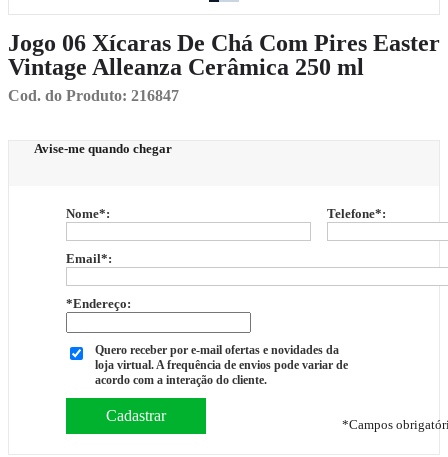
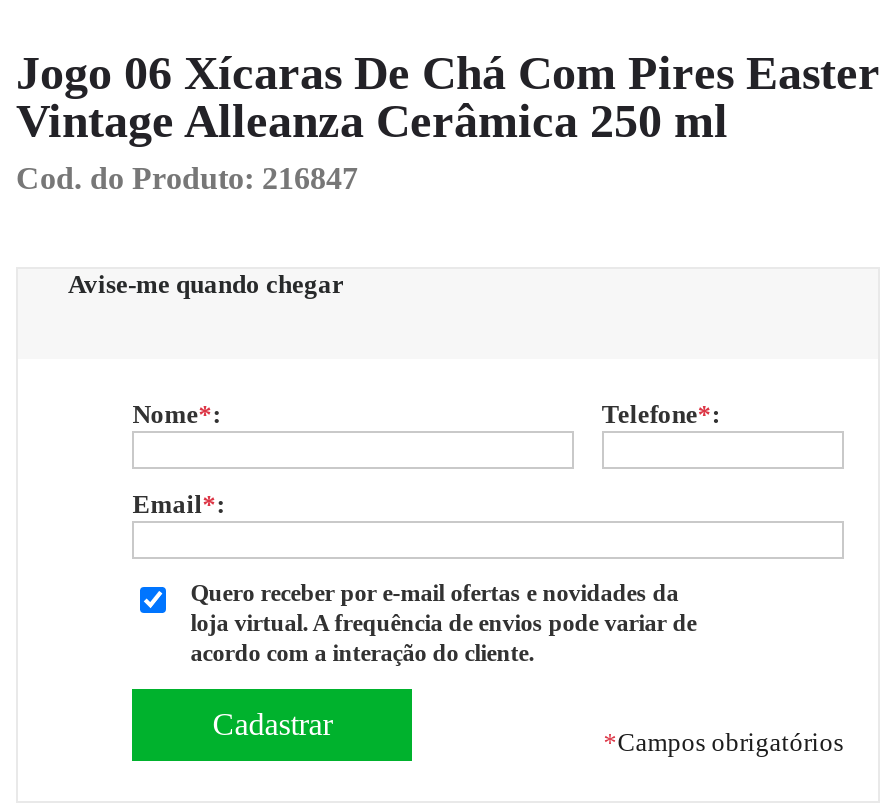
- *Endereço:
